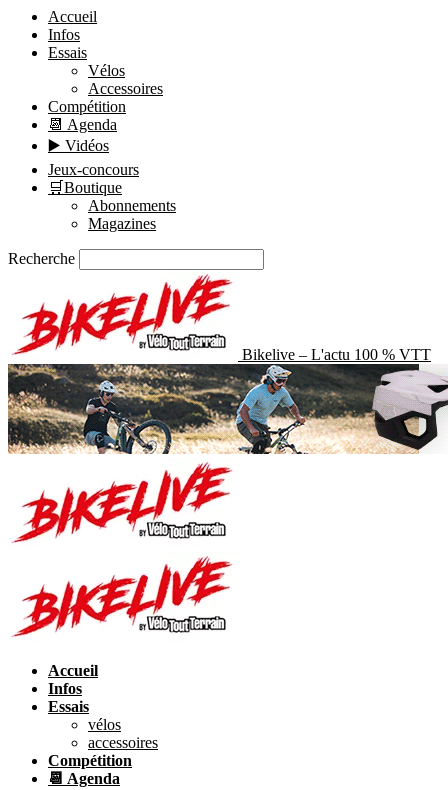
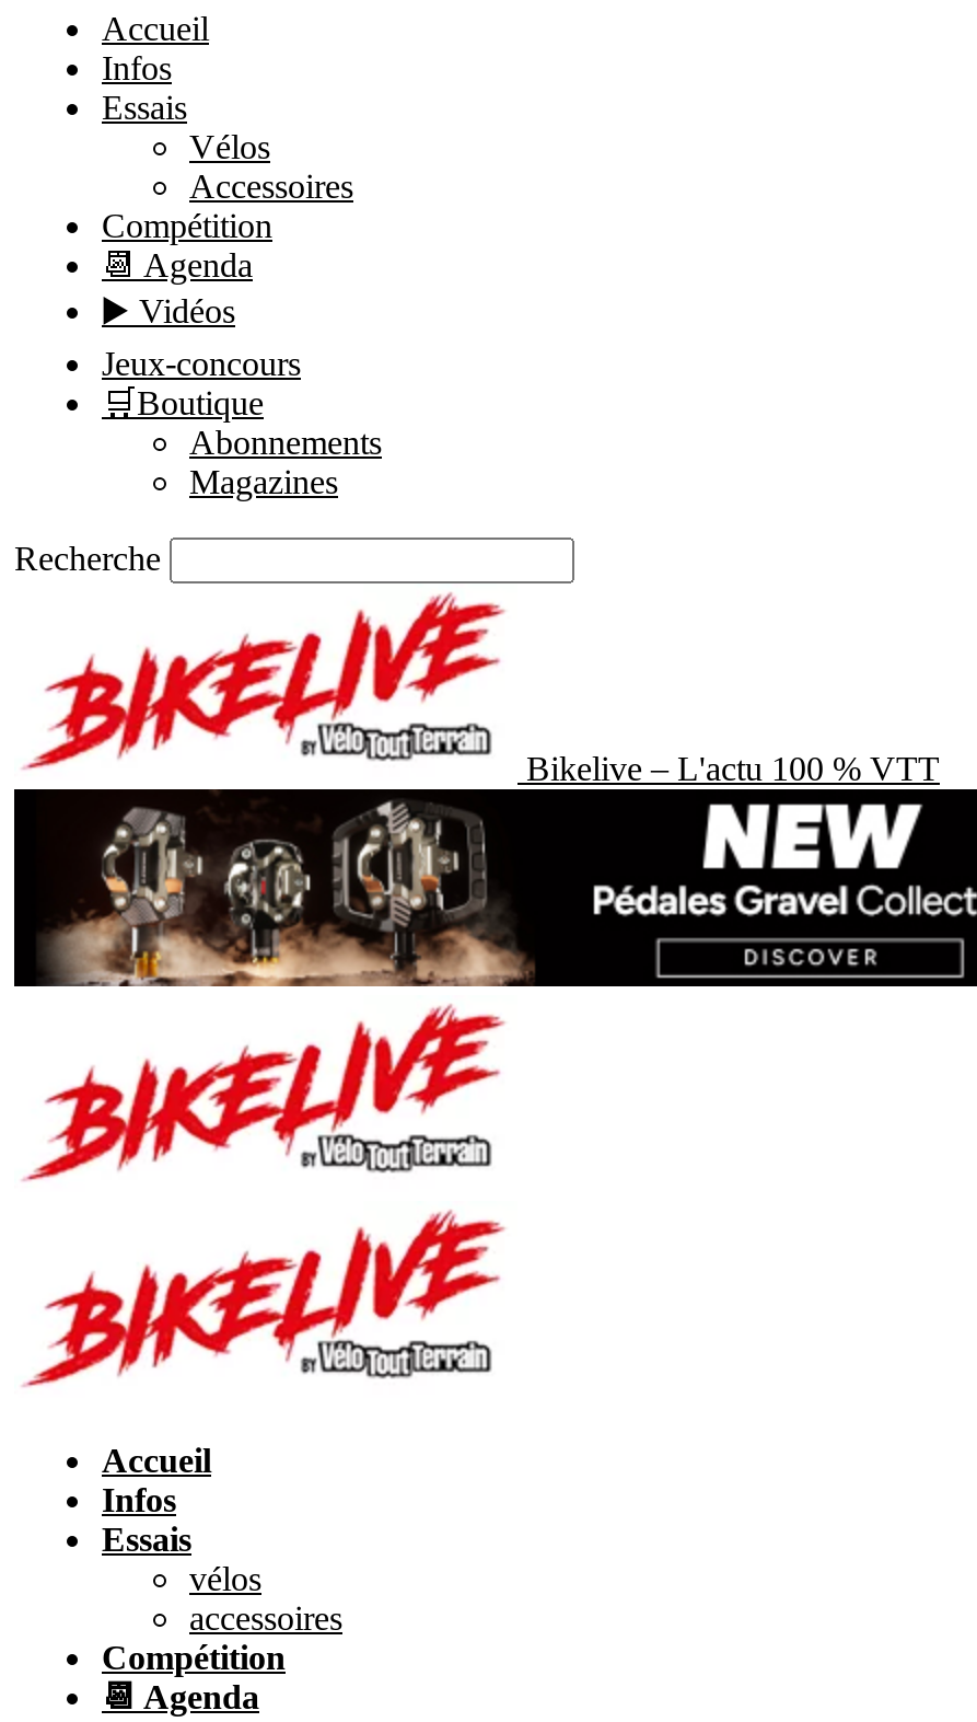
- [image]
+ [image]
